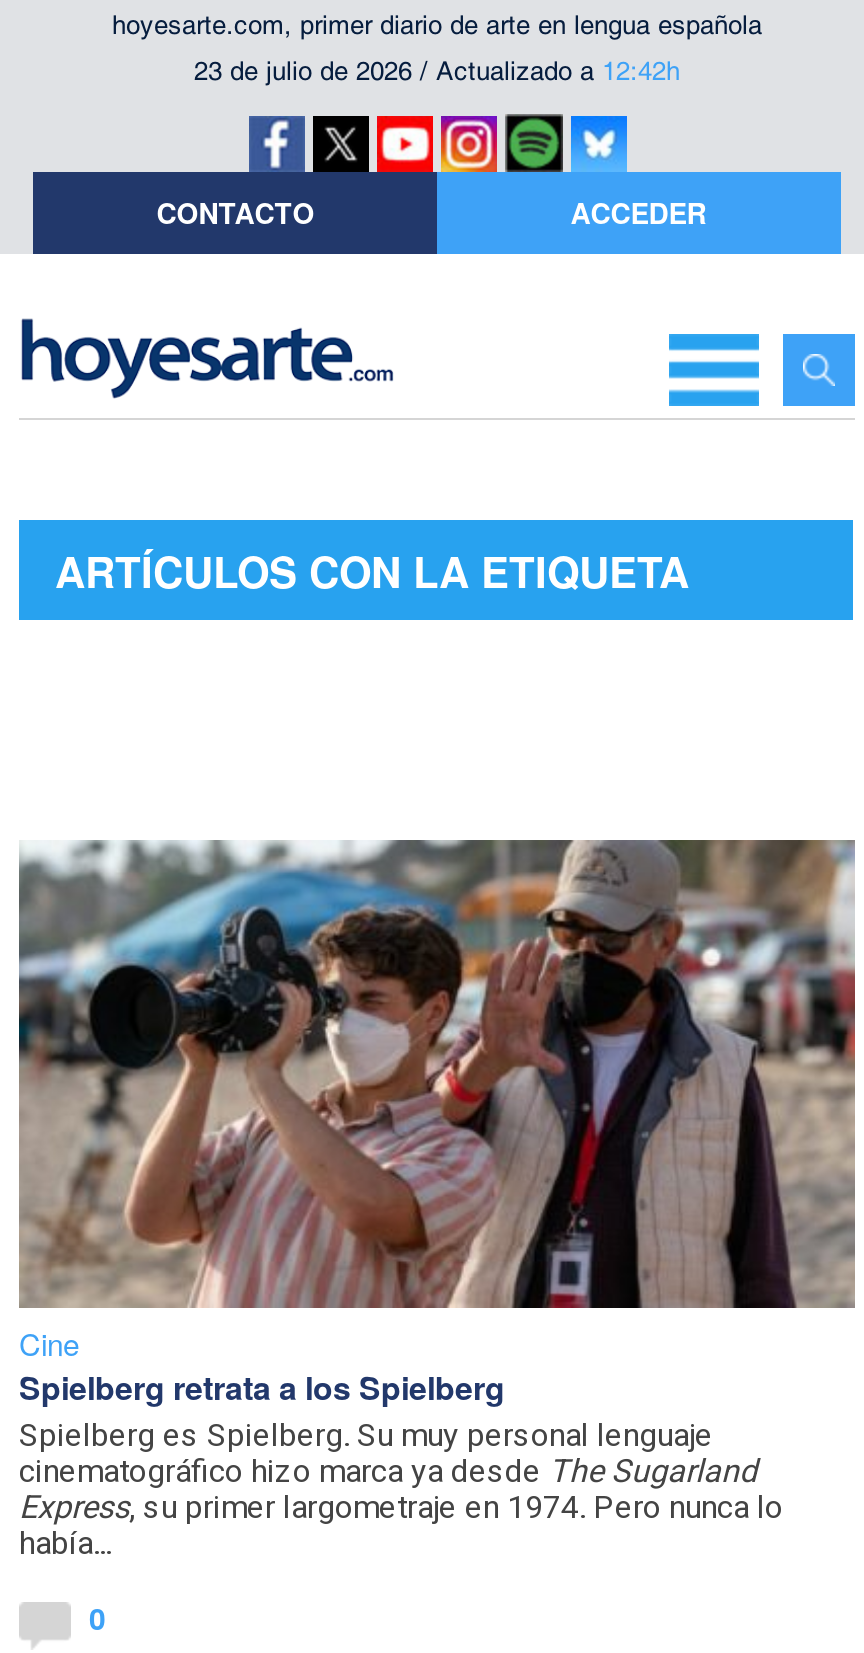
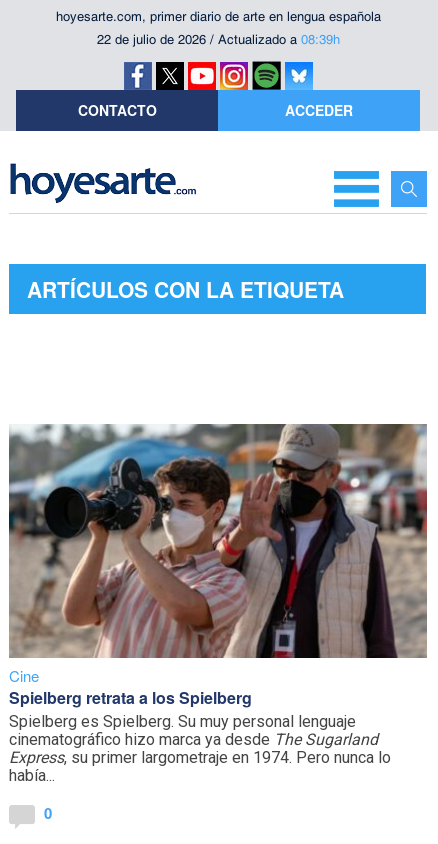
- 23 de julio de 2026 / Actualizado a 12:42h
+ 22 de julio de 2026 / Actualizado a 08:39h
